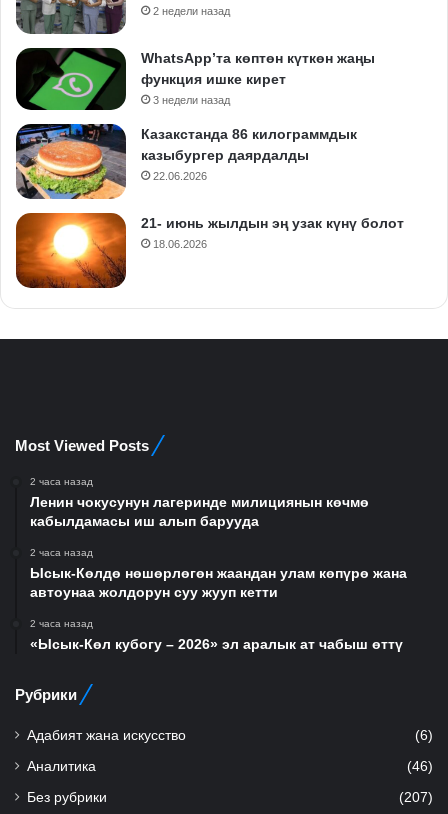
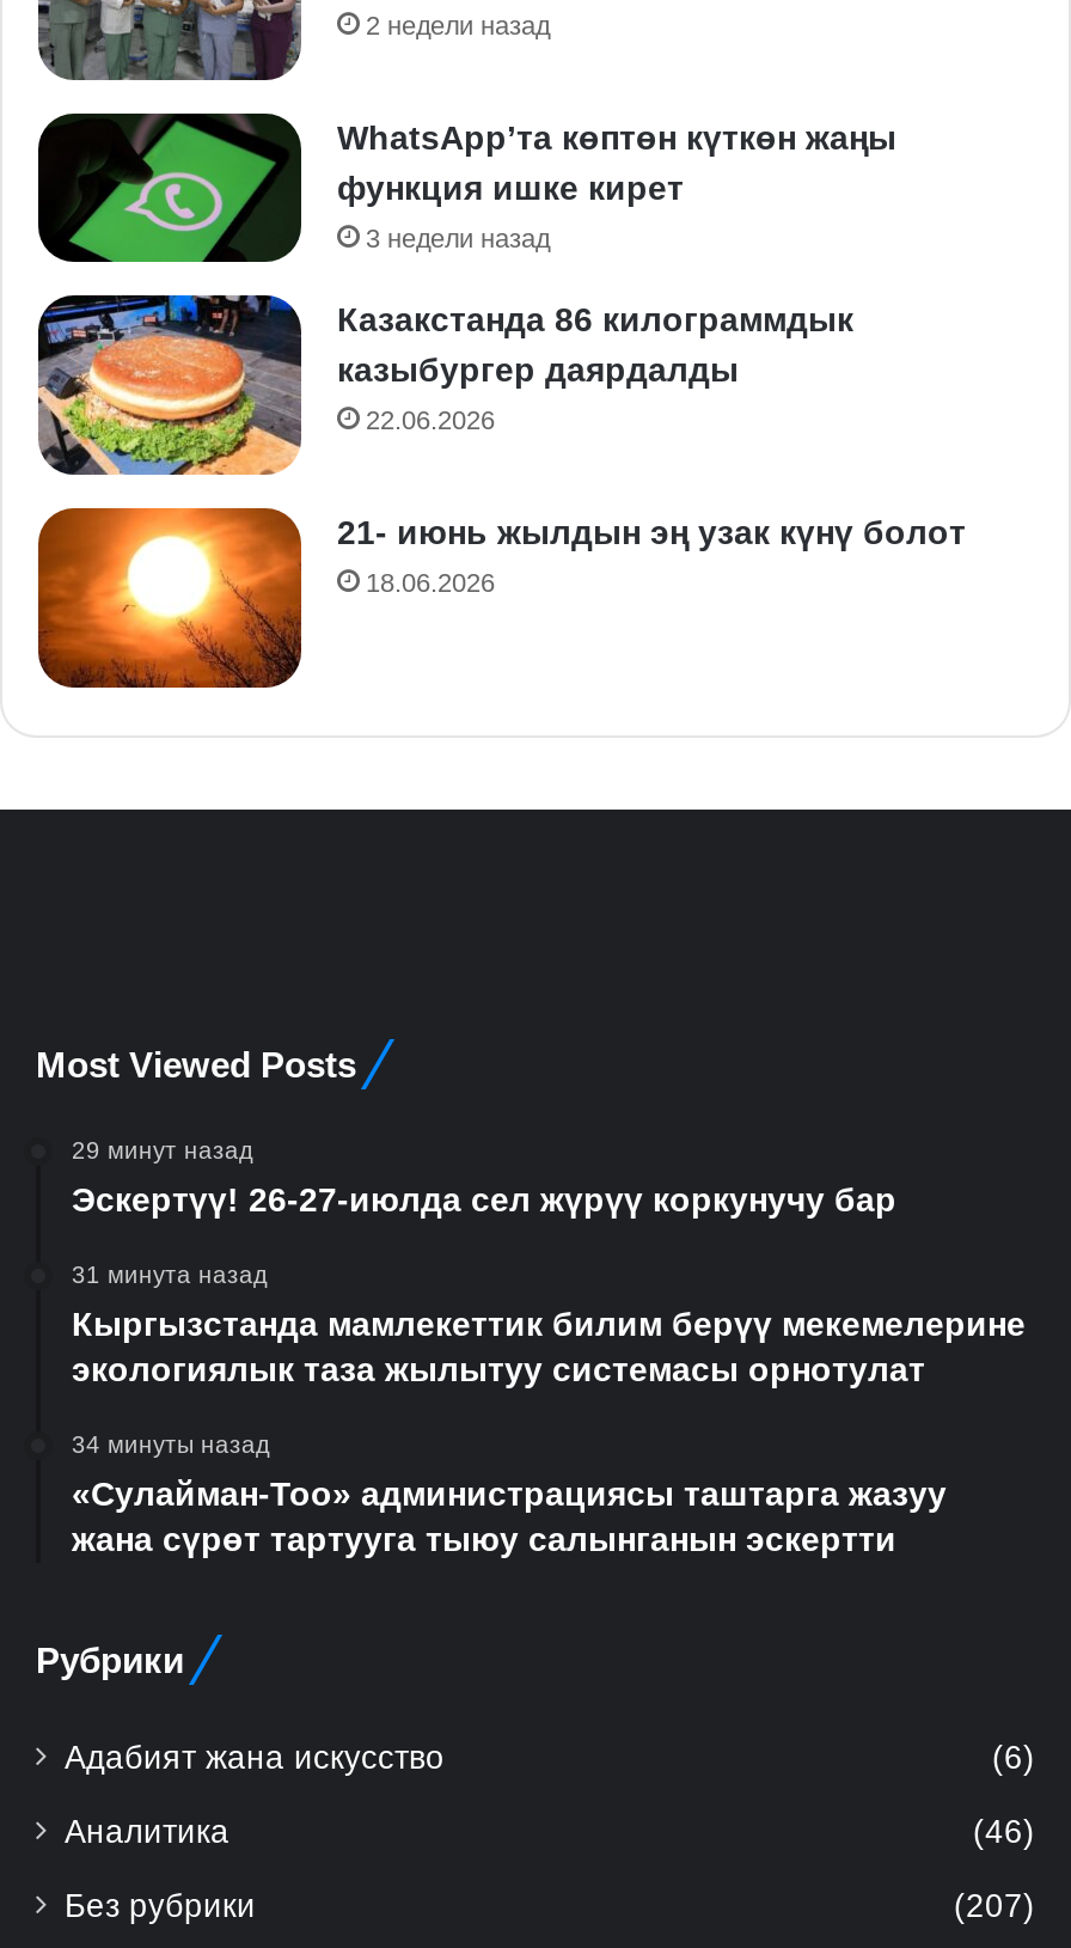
- 2 часа назад
- Ленин чокусунун лагеринде милициянын көчмө
- кабылдамасы иш алып барууда
+ 29 минут назад
+ Эскертүү! 26-27-июлда сел жүрүү коркунучу бар

- 2 часа назад
- Ысык-Көлдө нөшөрлөгөн жаандан улам көпүрө жана
- автоунаа жолдорун суу жууп кетти
+ 31 минута назад
+ Кыргызстанда мамлекеттик билим берүү мекемелерине
+ экологиялык таза жылытуу системасы орнотулат

- 2 часа назад
- «Ысык-Көл кубогу – 2026» эл аралык ат чабыш өттү
+ 34 минуты назад
+ «Сулайман-Тоо» администрациясы таштарга жазуу
+ жана сүрөт тартууга тыюу салынганын эскертти
